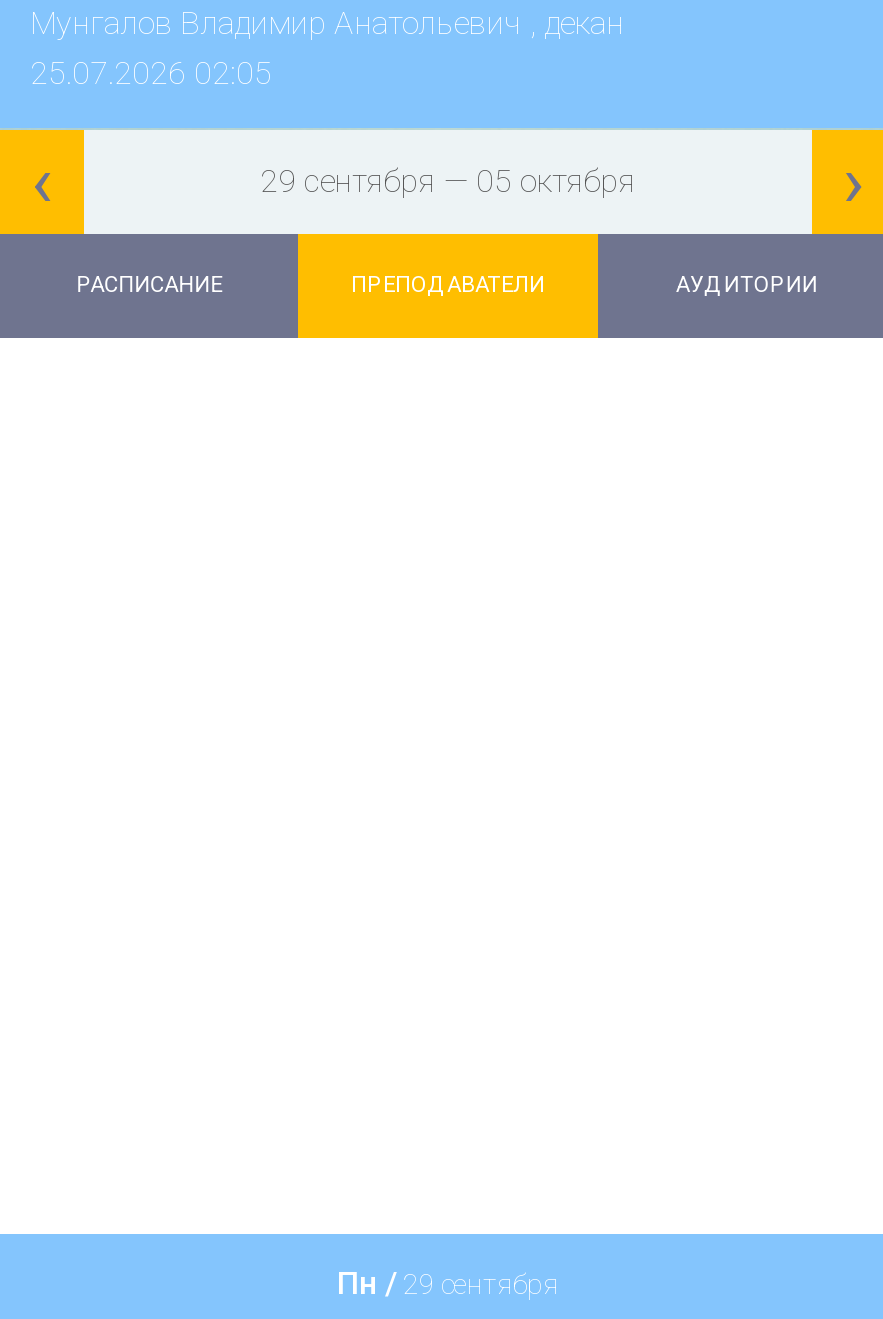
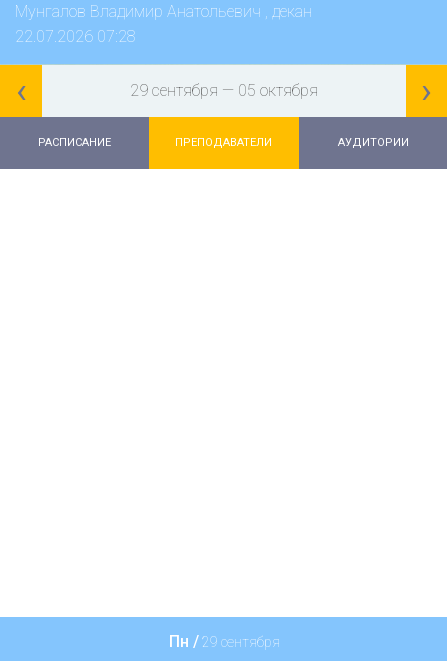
- 25.07.2026 02:05
+ 22.07.2026 07:28
